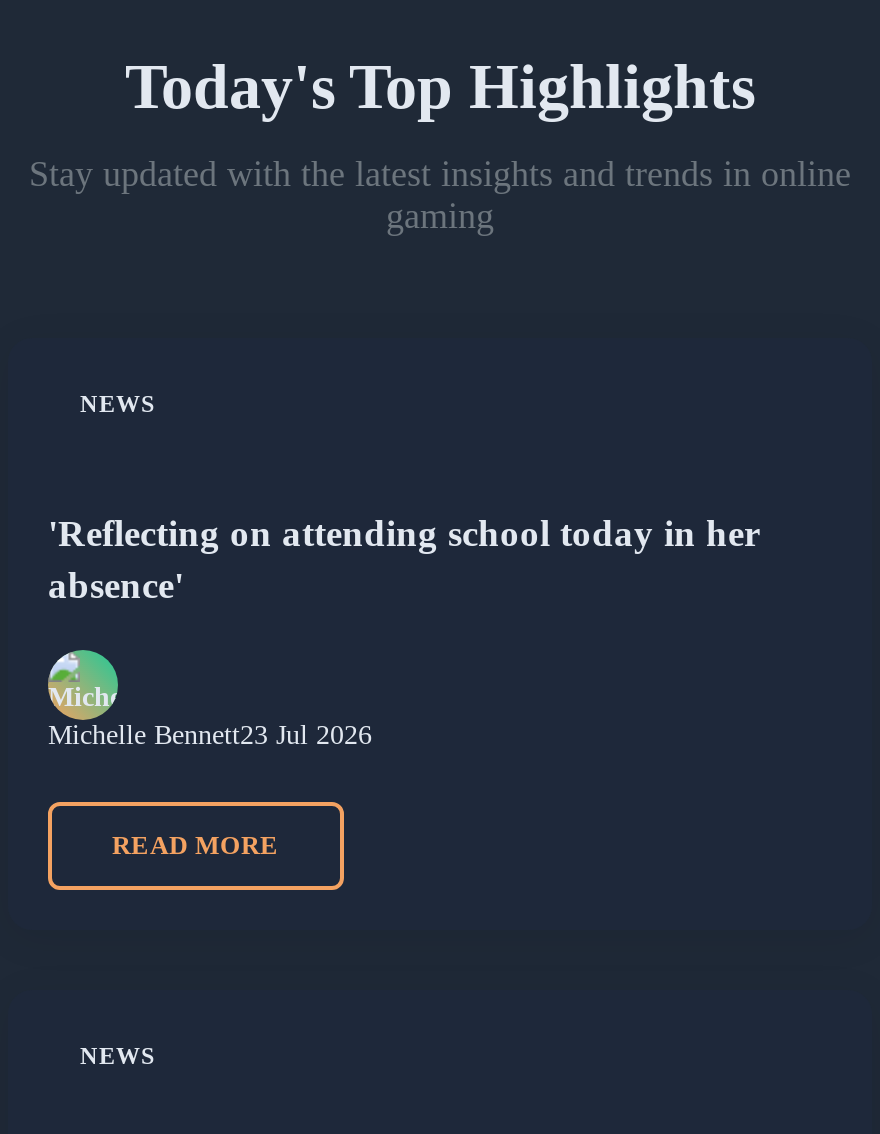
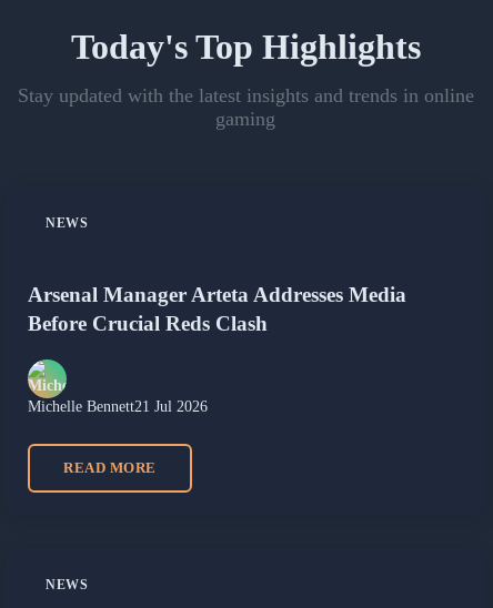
- 'Reflecting on attending school today in her
- absence'
+ Arsenal Manager Arteta Addresses Media
+ Before Crucial Reds Clash

- Michelle Bennett23 Jul 2026
+ Michelle Bennett21 Jul 2026
